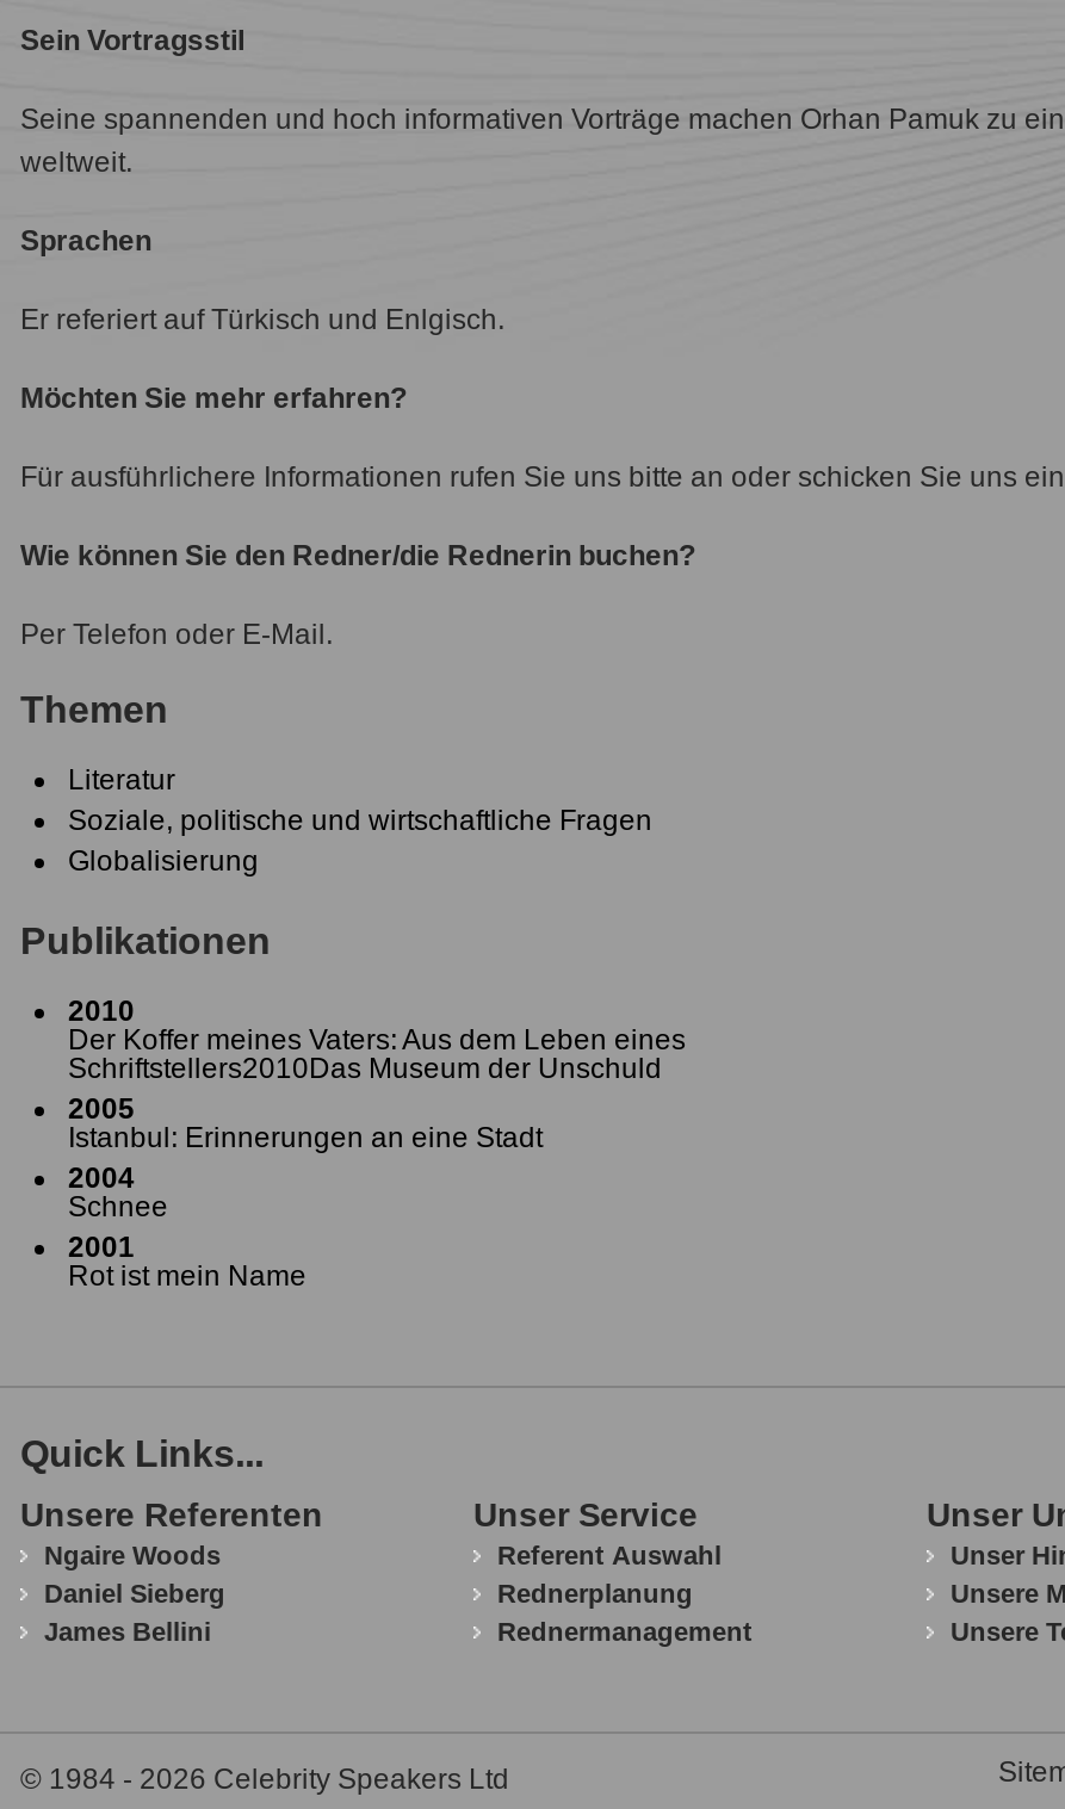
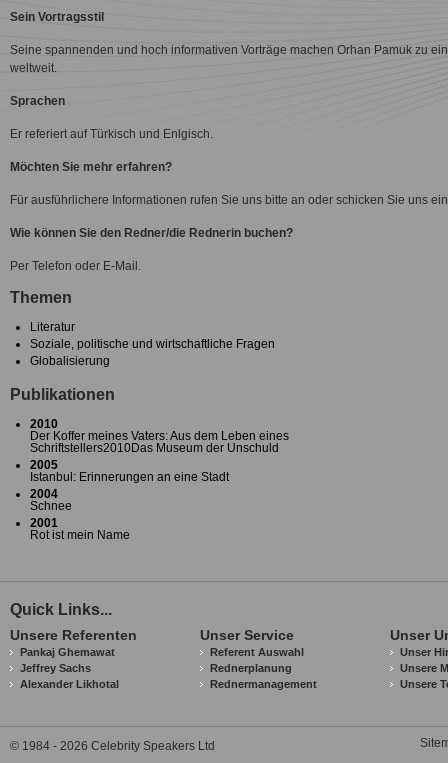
- Ngaire Woods
- Daniel Sieberg
- James Bellini
+ Pankaj Ghemawat
+ Jeffrey Sachs
+ Alexander Likhotal
